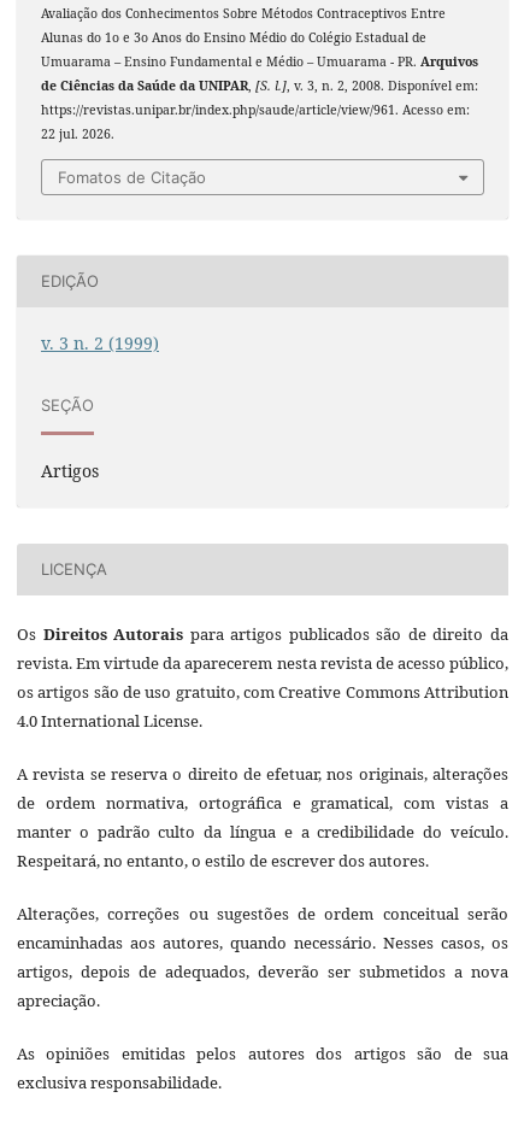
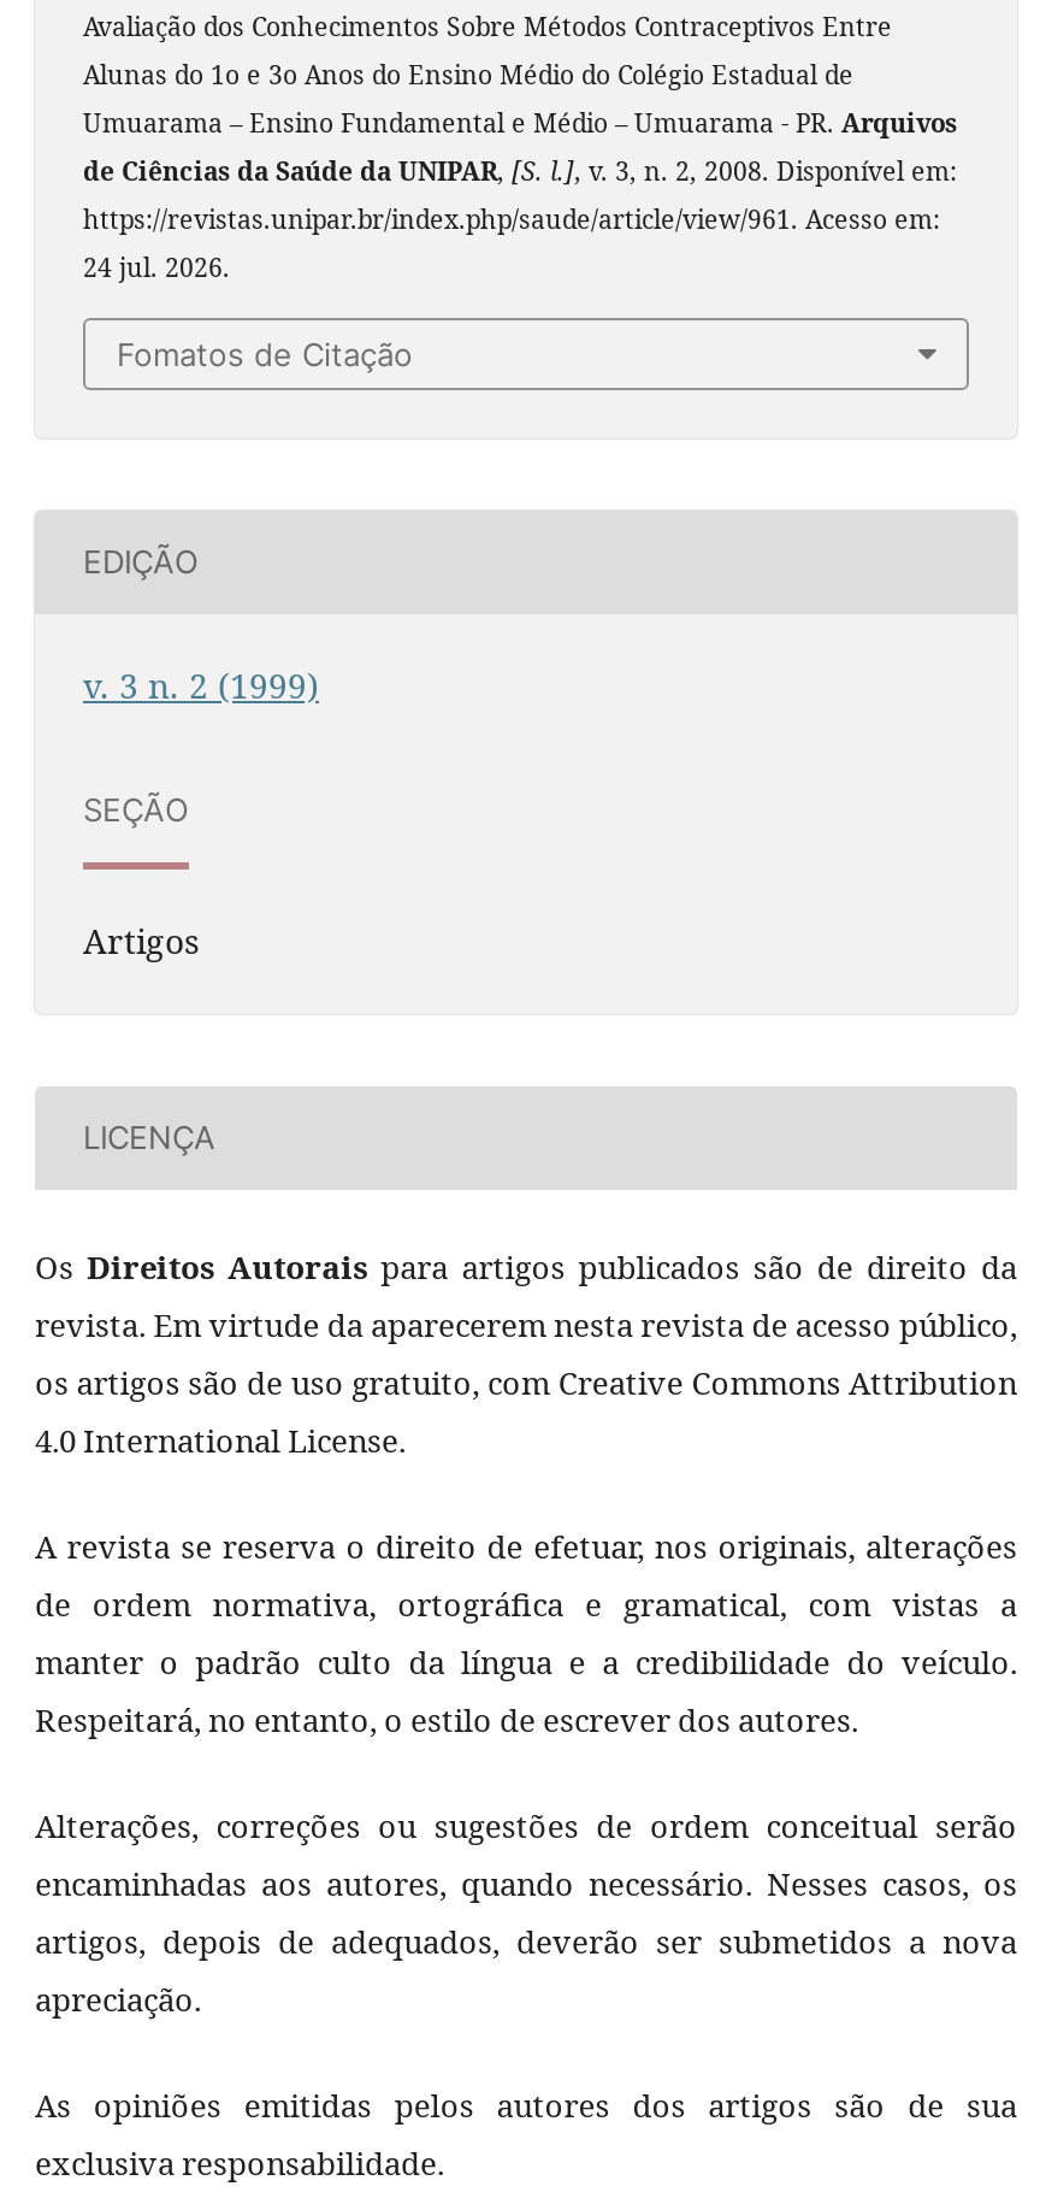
- 22 jul. 2026.
+ 24 jul. 2026.
